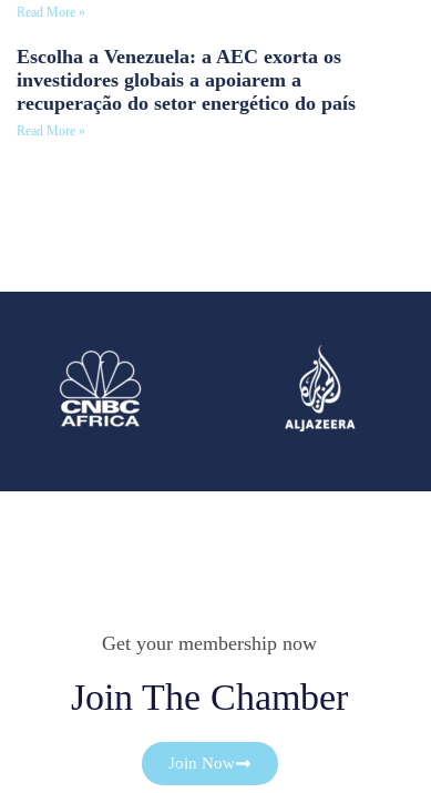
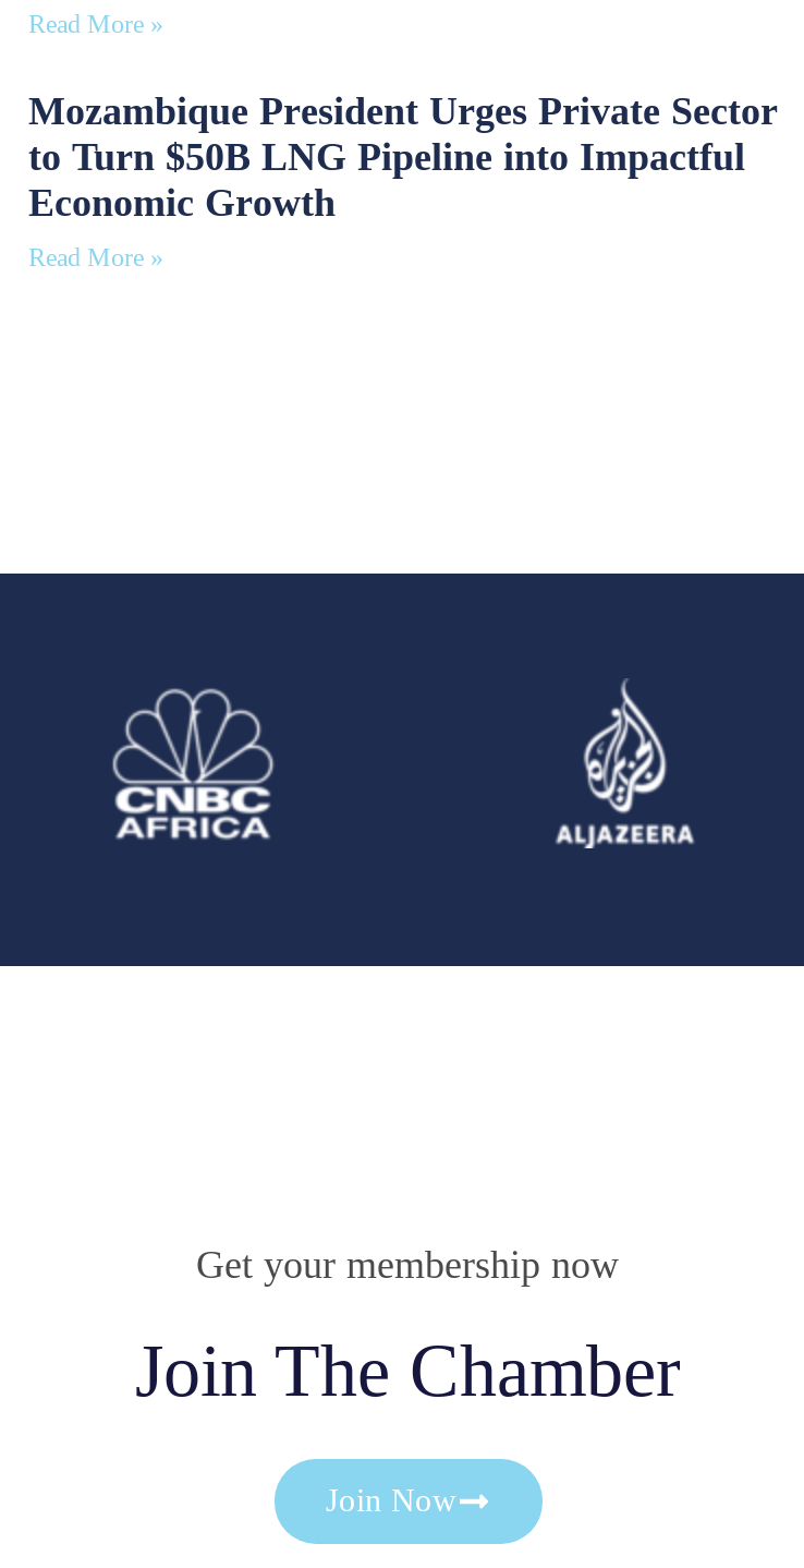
- Escolha a Venezuela: a AEC exorta os
- investidores globais a apoiarem a
- recuperação do setor energético do país
+ Mozambique President Urges Private Sector
+ to Turn $50B LNG Pipeline into Impactful
+ Economic Growth
